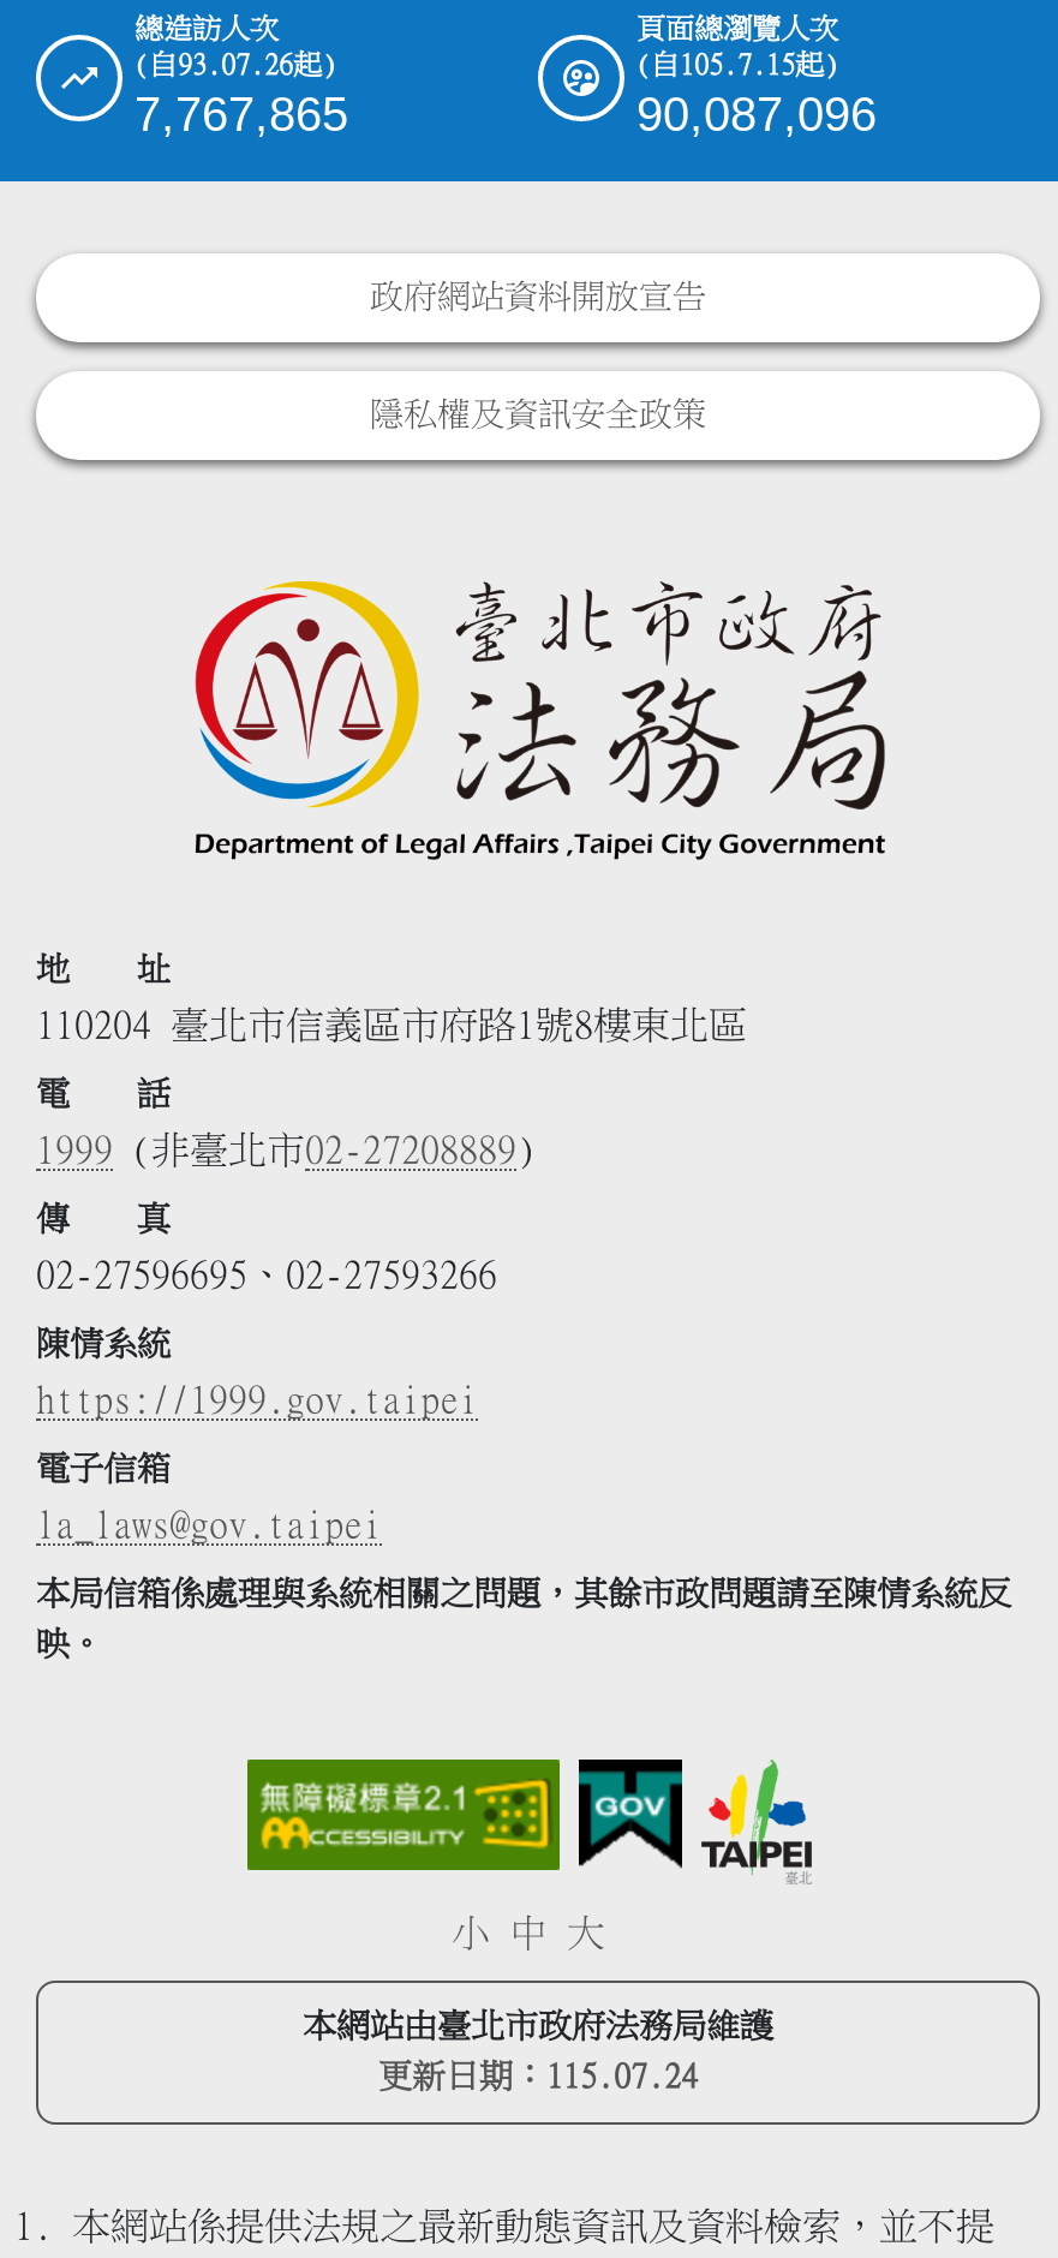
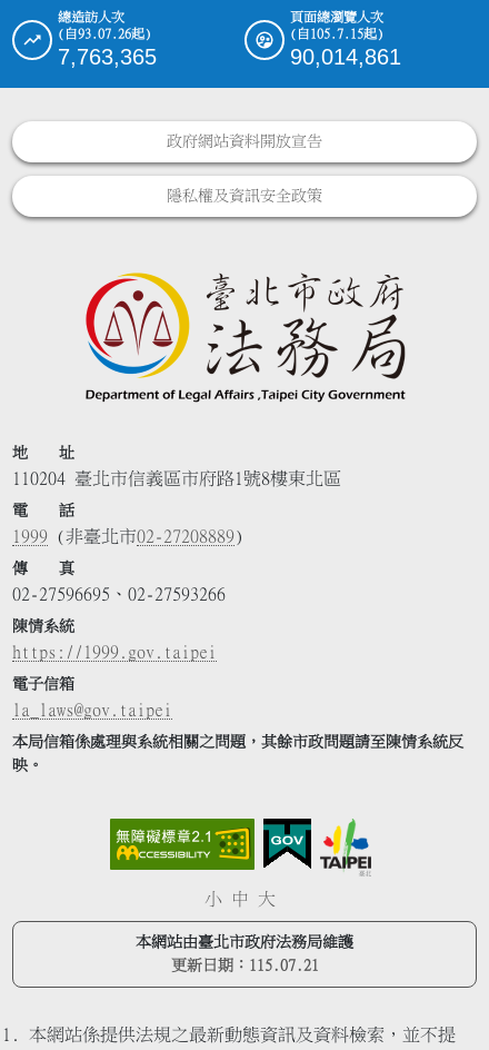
- 7,767,865
+ 7,763,365

- 90,087,096
+ 90,014,861

- 更新日期：115.07.24
+ 更新日期：115.07.21
